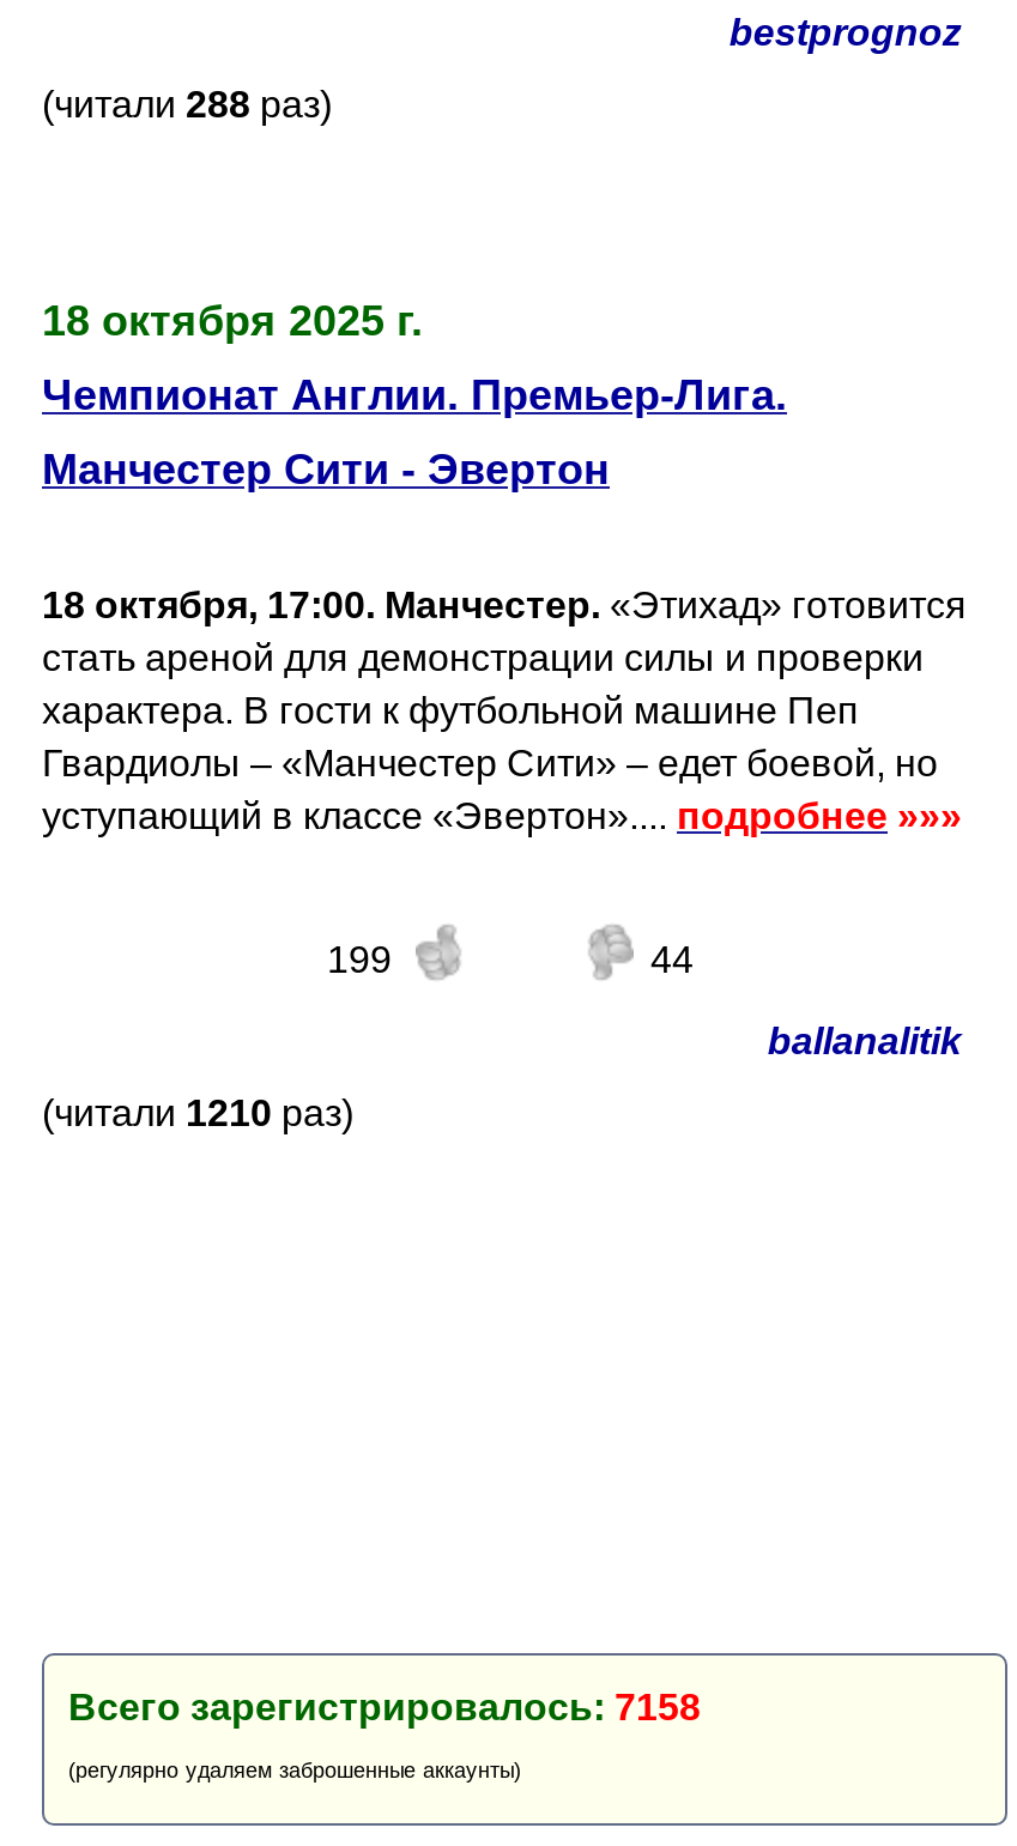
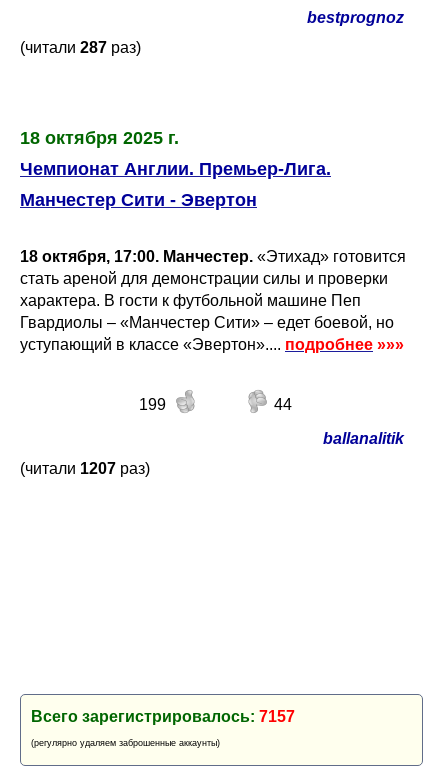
- (читали 288 раз)
+ (читали 287 раз)

- (читали 1210 раз)
+ (читали 1207 раз)

- Всего зарегистрировалось: 7158
+ Всего зарегистрировалось: 7157
